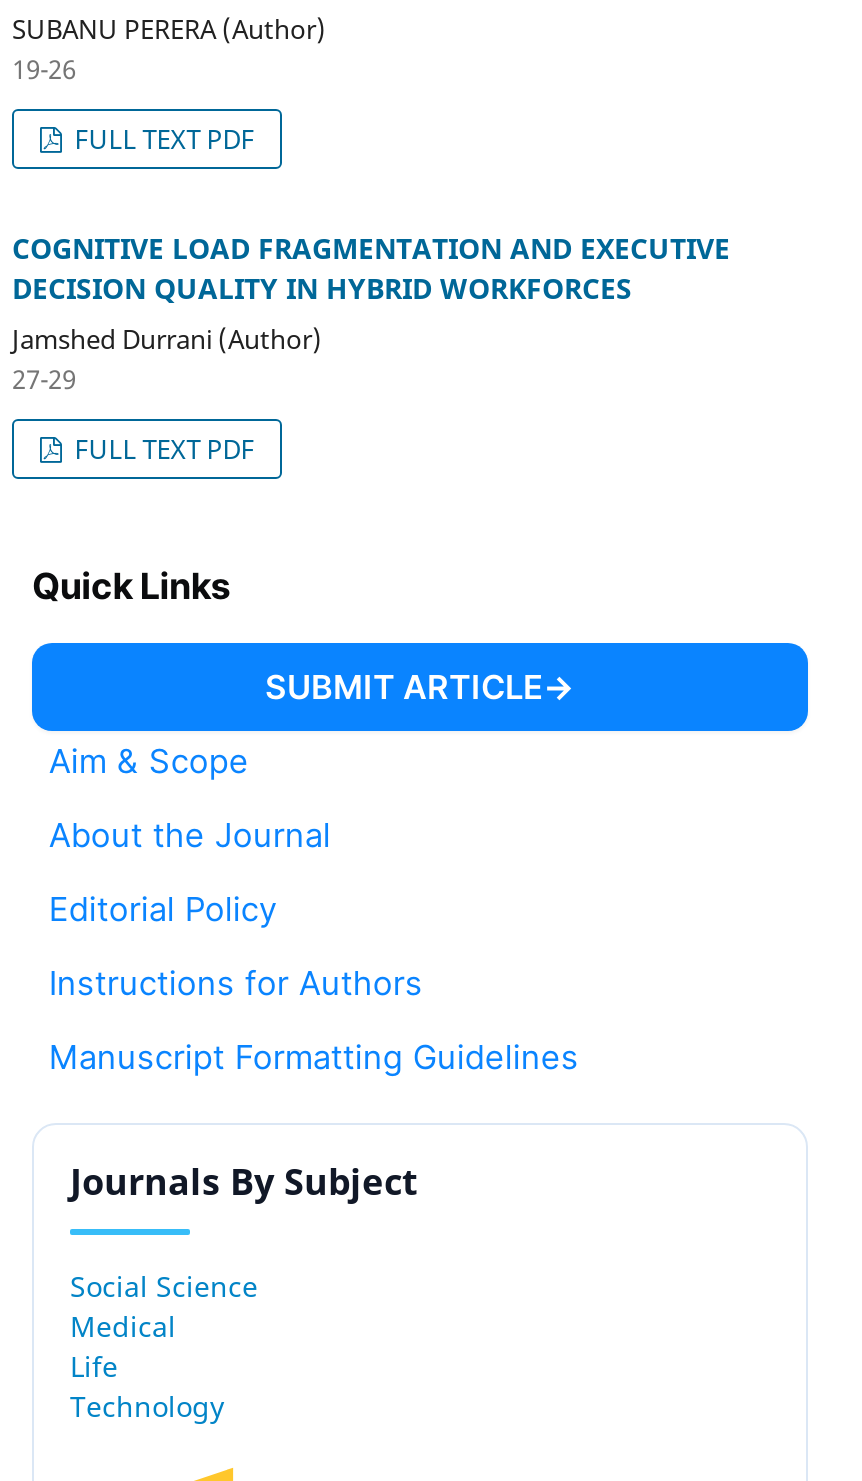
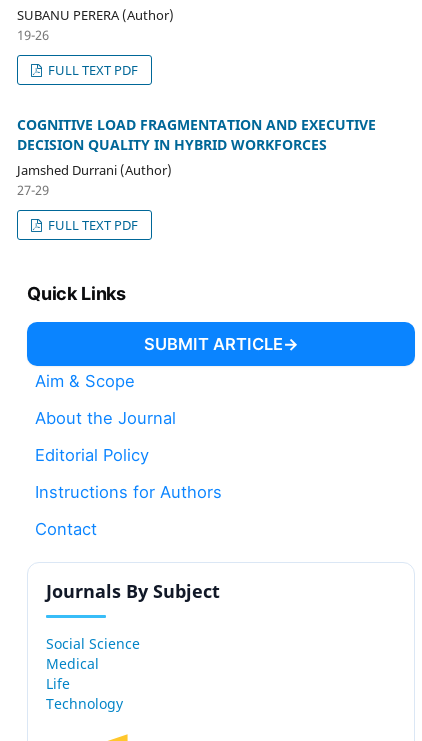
- Manuscript Formatting Guidelines
+ Contact
